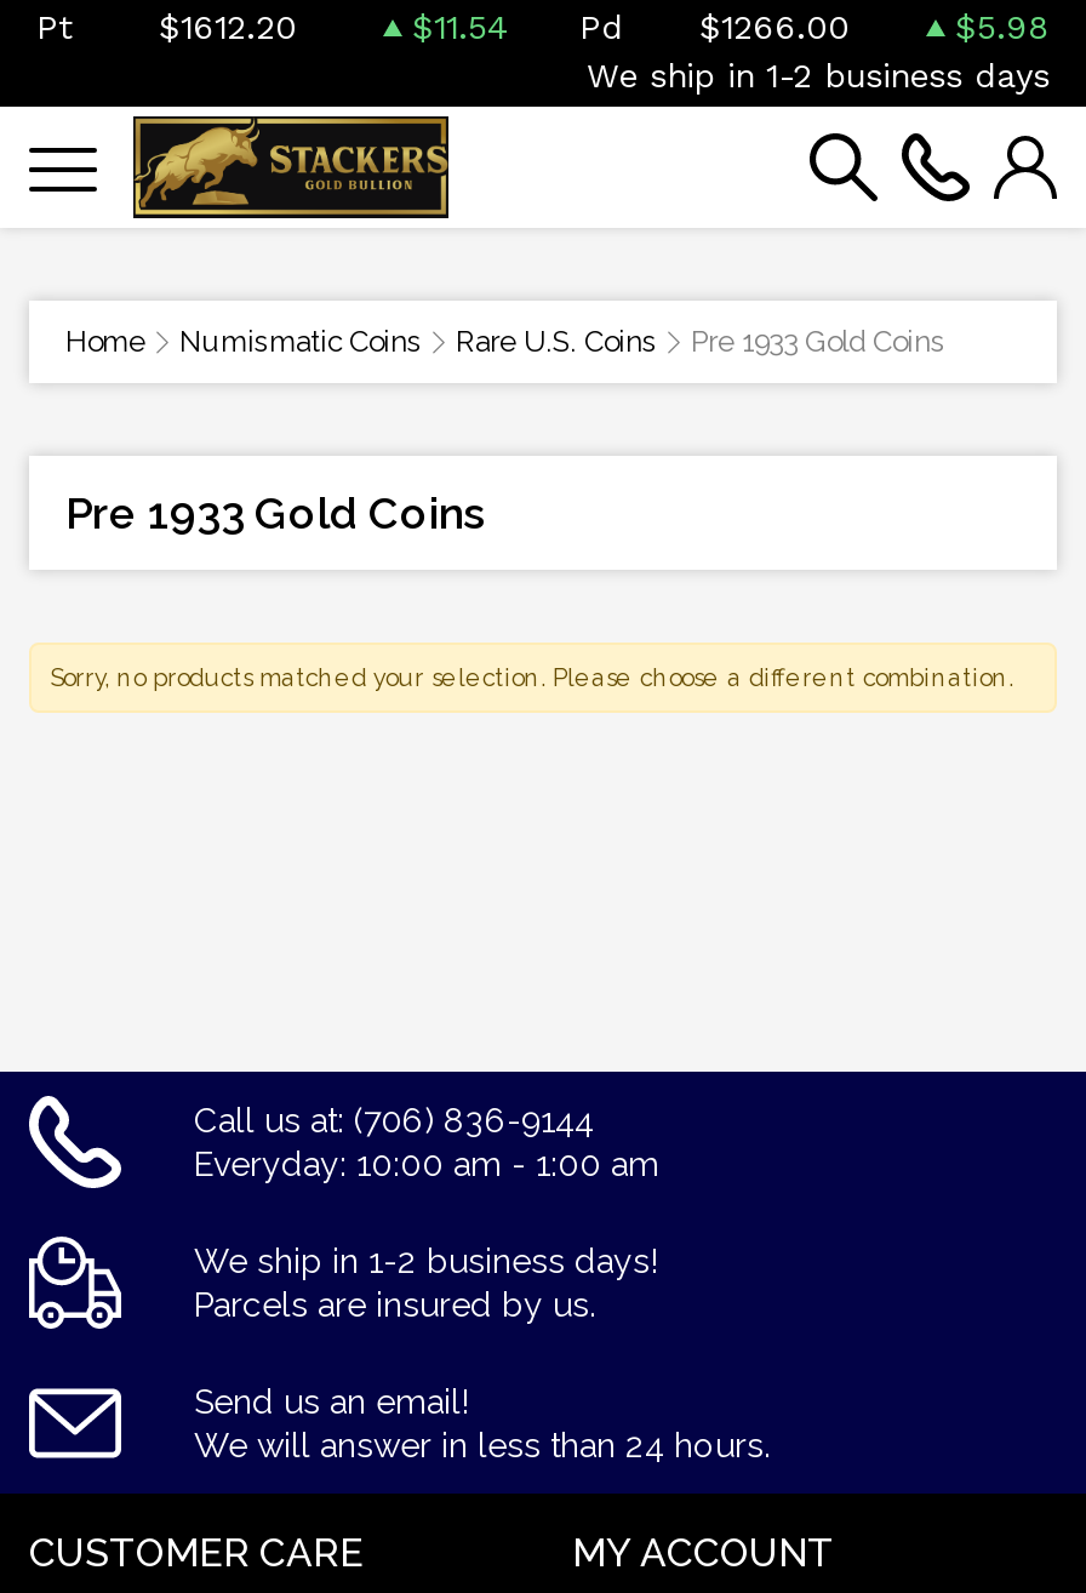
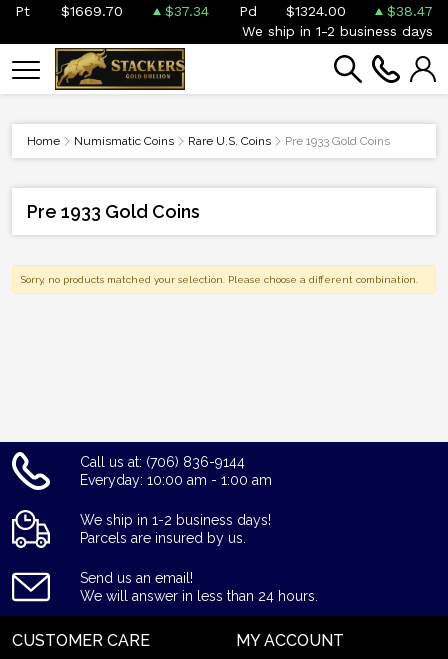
- $1612.20
+ $1669.70

- $11.54
+ $37.34

- $1266.00
+ $1324.00

- $5.98
+ $38.47
